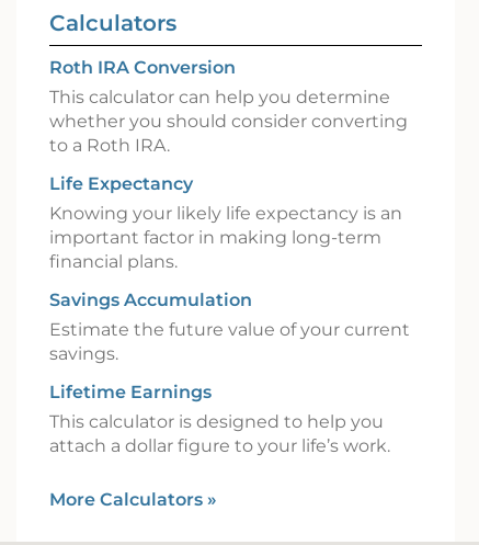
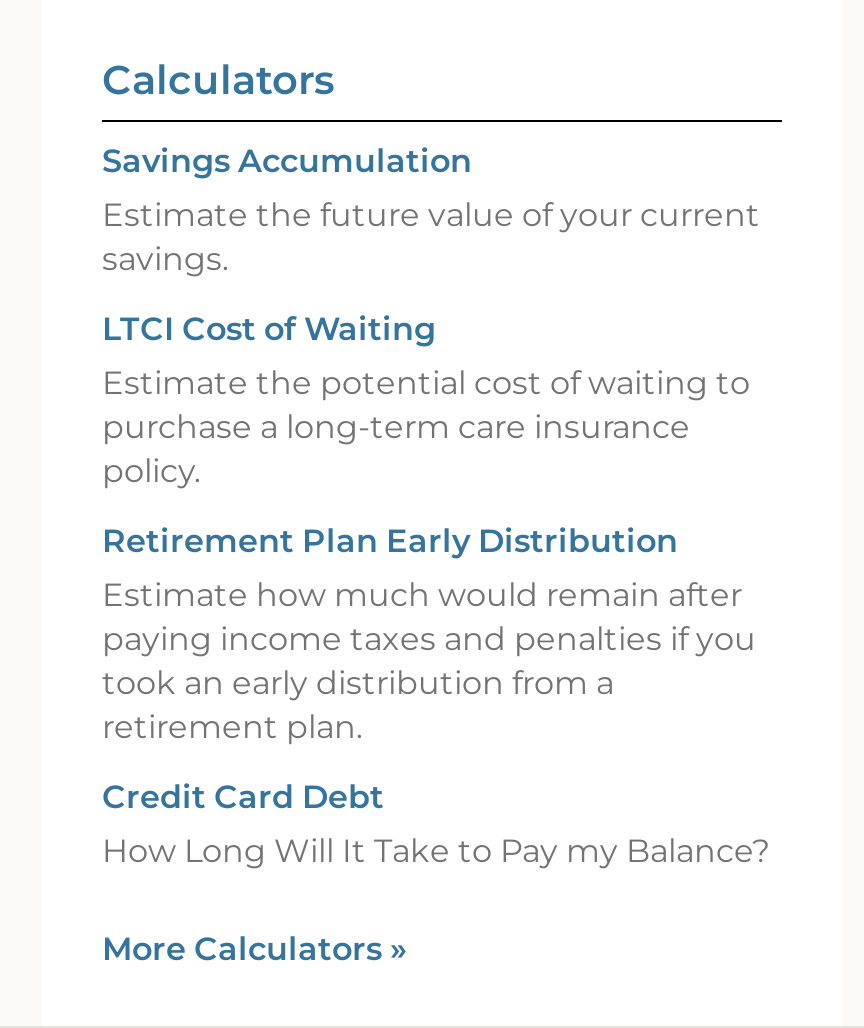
- Roth IRA Conversion
- This calculator can help you determine
- whether you should consider converting
- to a Roth IRA.
- Life Expectancy
- Knowing your likely life expectancy is an
- important factor in making long-term
- financial plans.

moved up: Savings Accumulation | Estimate the future value of your current | savings.

- Lifetime Earnings
- This calculator is designed to help you
- attach a dollar figure to your life’s work.
+ LTCI Cost of Waiting
+ Estimate the potential cost of waiting to
+ purchase a long-term care insurance
+ policy.
+ Retirement Plan Early Distribution
+ Estimate how much would remain after
+ paying income taxes and penalties if you
+ took an early distribution from a
+ retirement plan.
+ Credit Card Debt
+ How Long Will It Take to Pay my Balance?
